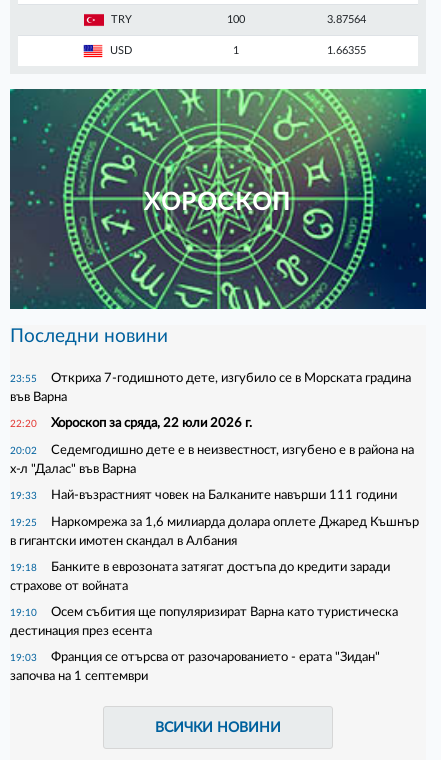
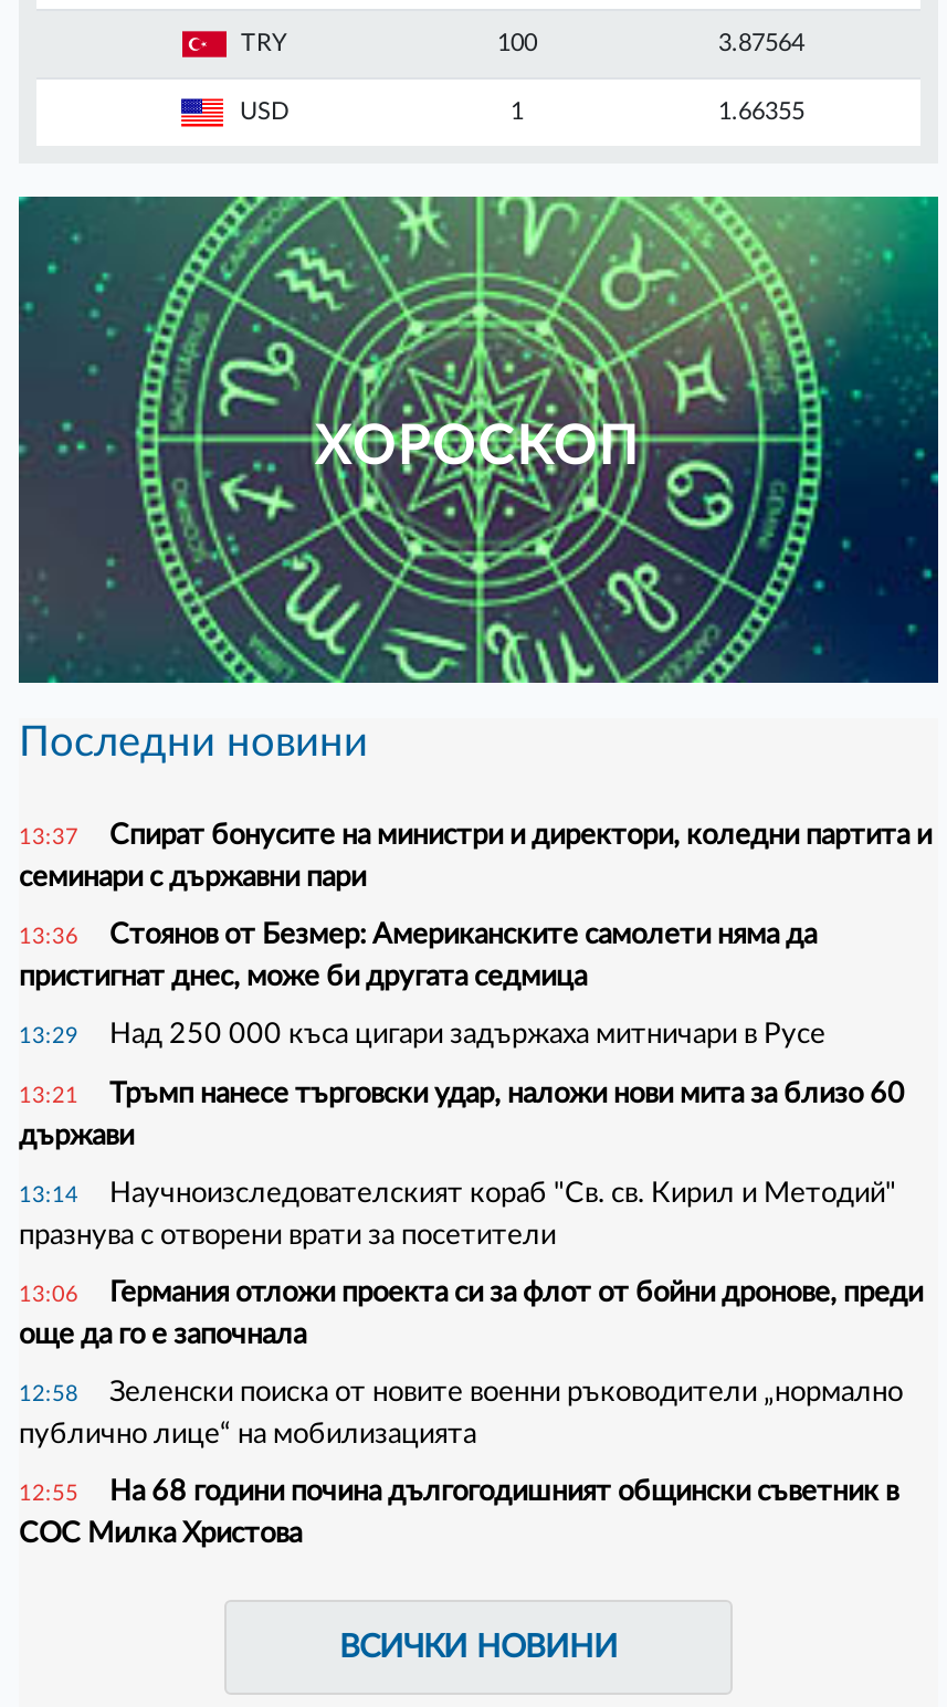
- 23:55
- Откриха 7-годишното дете, изгубило се в Морската градина
- във Варна
- 22:20
- Хороскоп за сряда, 22 юли 2026 г.
- 20:02
- Седемгодишно дете е в неизвестност, изгубено е в района на
- х-л "Далас" във Варна
- 19:33
- Най-възрастният човек на Балканите навърши 111 години
- 19:25
- Наркомрежа за 1,6 милиарда долара оплете Джаред Къшнър
- в гигантски имотен скандал в Албания
- 19:18
- Банките в еврозоната затягат достъпа до кредити заради
- страхове от войната
- 19:10
- Осем събития ще популяризират Варна като туристическа
- дестинация през есента
- 19:03
- Франция се отърсва от разочарованието - ерата "Зидан"
- започва на 1 септември
+ 13:37
+ Спират бонусите на министри и директори, коледни партита и
+ семинари с държавни пари
+ 13:36
+ Стоянов от Безмер: Американските самолети няма да
+ пристигнат днес, може би другата седмица
+ 13:29
+ Над 250 000 къса цигари задържаха митничари в Русе
+ 13:21
+ Тръмп нанесе търговски удар, наложи нови мита за близо 60
+ държави
+ 13:14
+ Научноизследователският кораб "Св. св. Кирил и Методий"
+ празнува с отворени врати за посетители
+ 13:06
+ Германия отложи проекта си за флот от бойни дронове, преди
+ още да го е започнала
+ 12:58
+ Зеленски поиска от новите военни ръководители „нормално
+ публично лице“ на мобилизацията
+ 12:55
+ На 68 години почина дългогодишният общински съветник в
+ СОС Милка Христова
